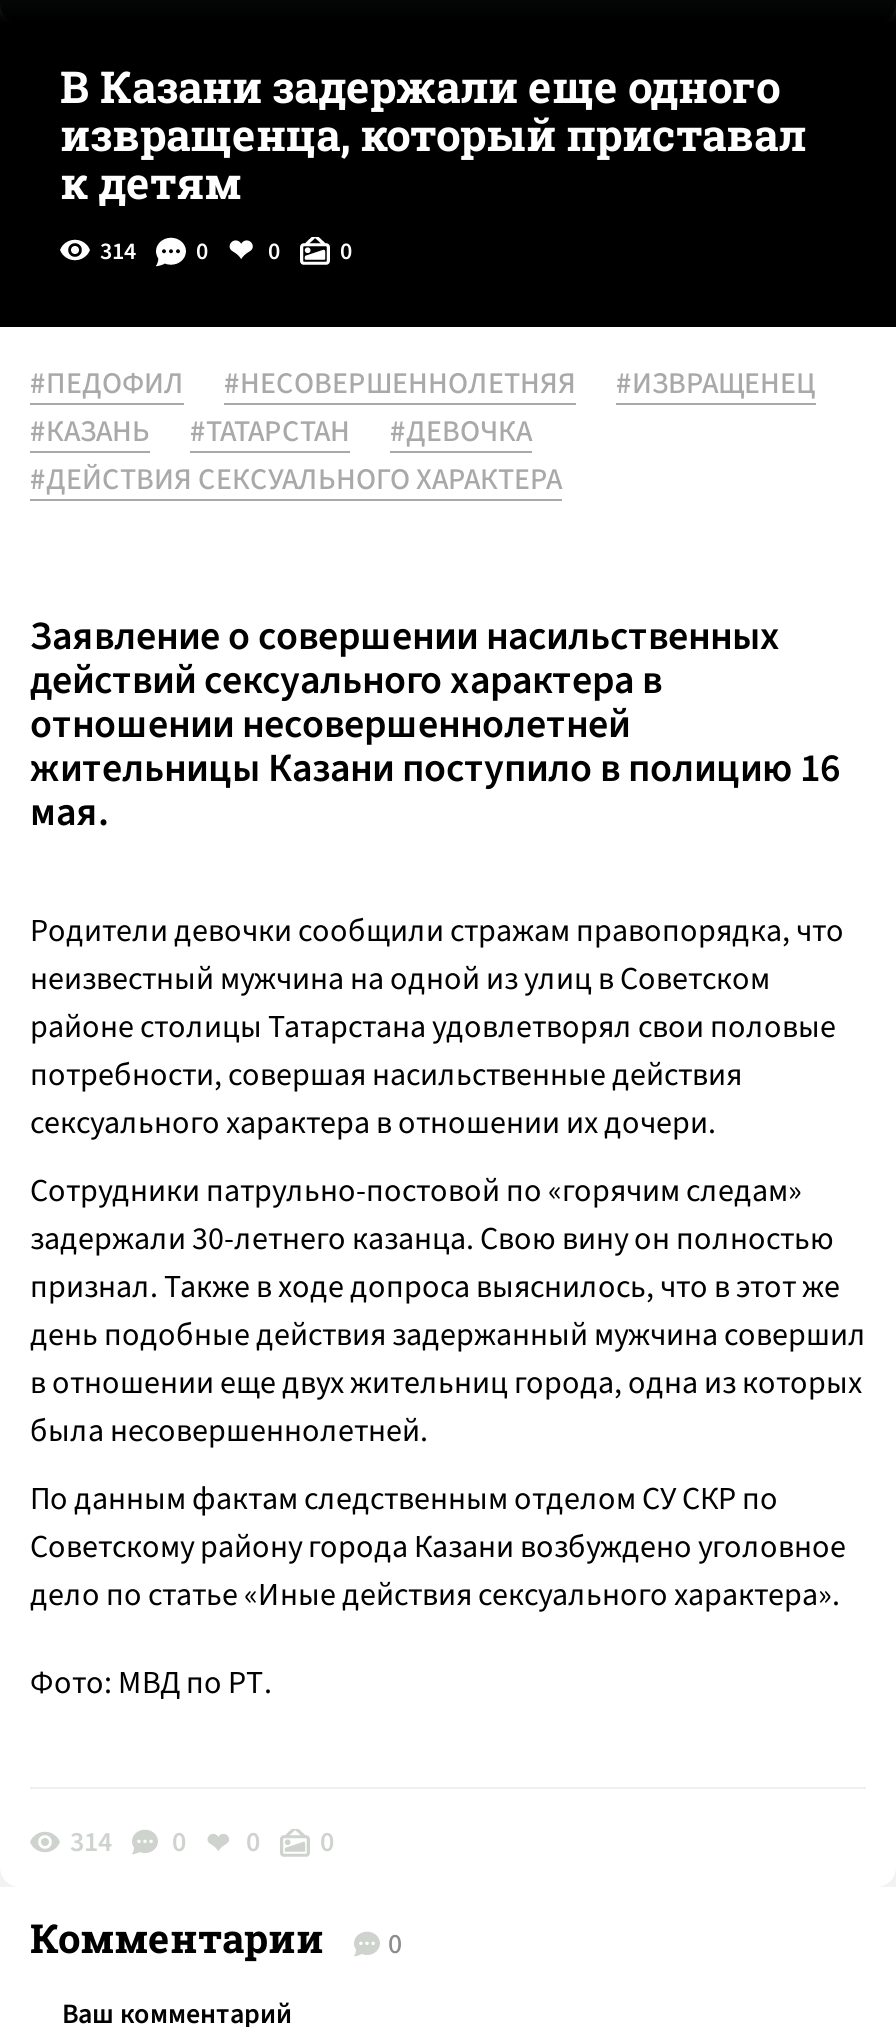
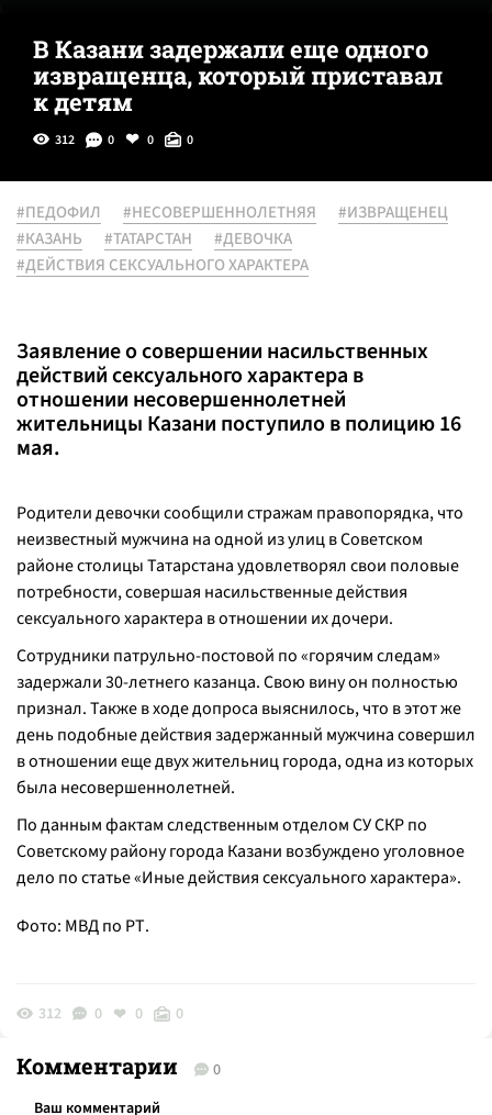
- 314 0 0 0
+ 312 0 0 0

- 314 0 0 0
+ 312 0 0 0
